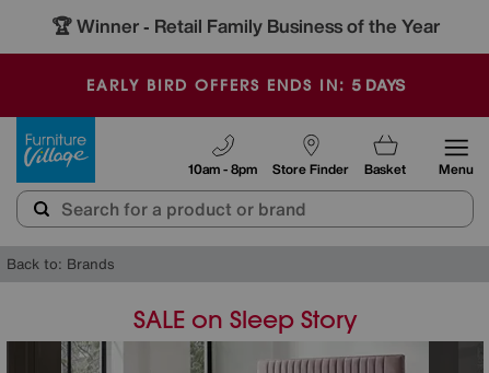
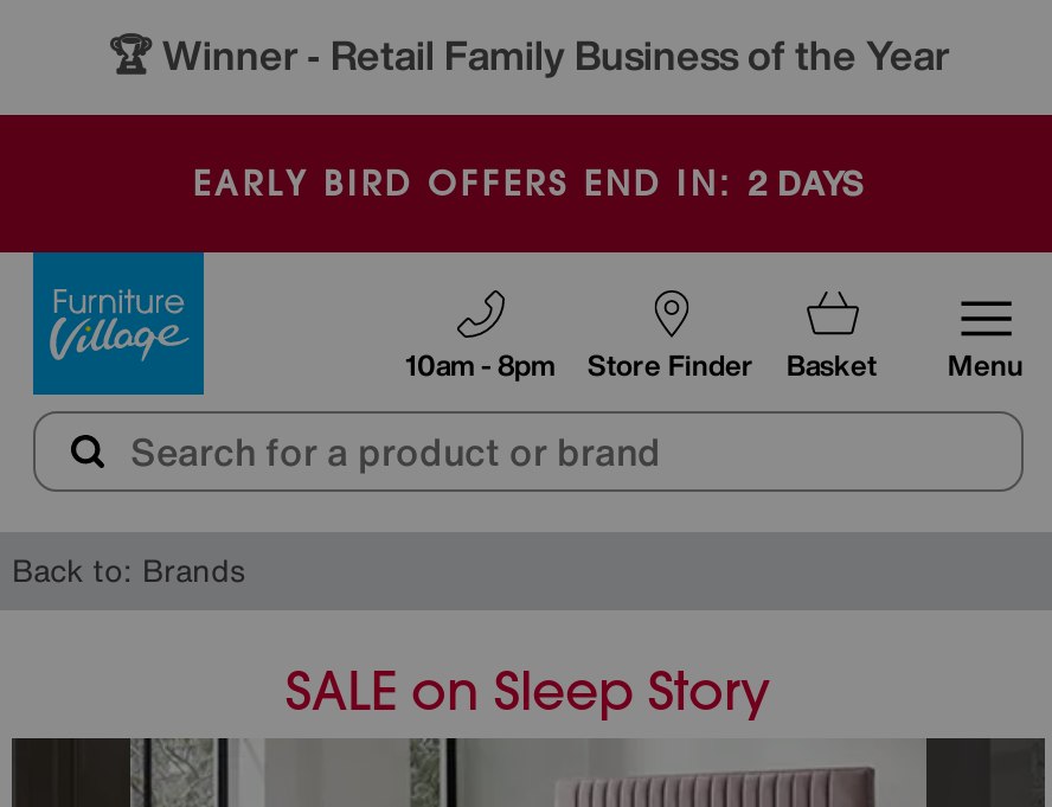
- EARLY BIRD OFFERS ENDS IN: 5 DAYS
+ EARLY BIRD OFFERS END IN: 2 DAYS
